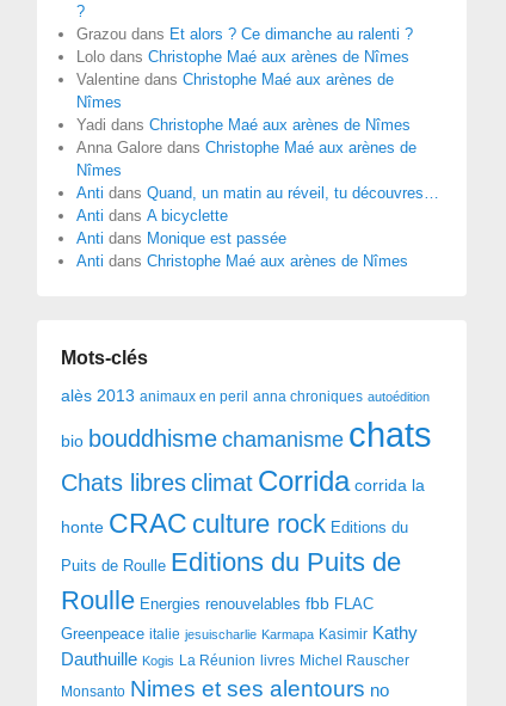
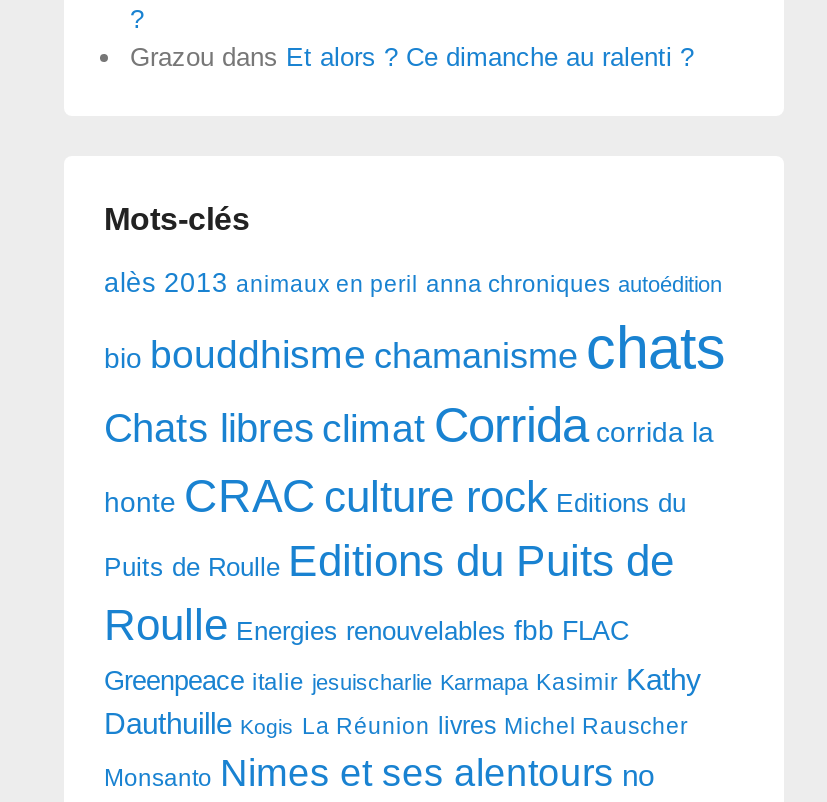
- Lolo dans Christophe Maé aux arènes de Nîmes
- Valentine dans Christophe Maé aux arènes de
- Nîmes
- Yadi dans Christophe Maé aux arènes de Nîmes
- Anna Galore dans Christophe Maé aux arènes de
- Nîmes
- Anti dans Quand, un matin au réveil, tu découvres…
- Anti dans A bicyclette
- Anti dans Monique est passée
- Anti dans Christophe Maé aux arènes de Nîmes
